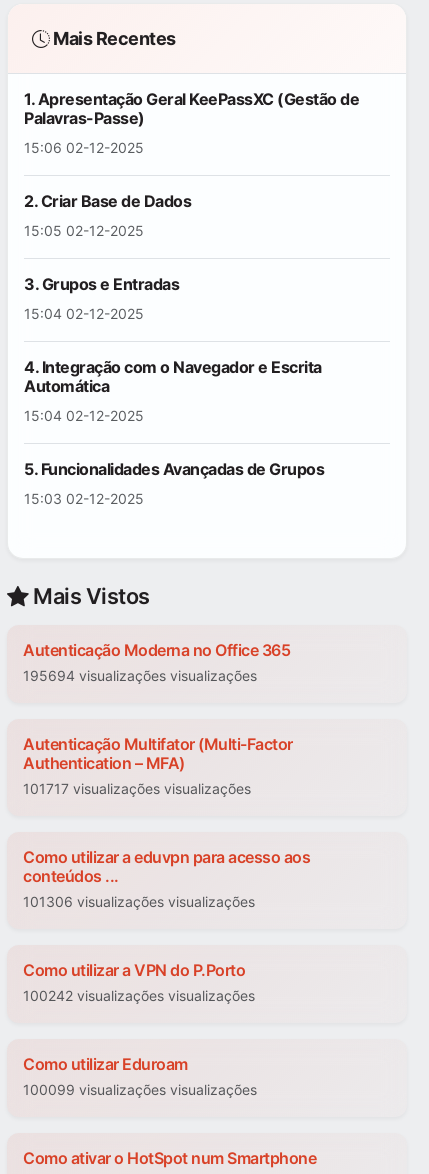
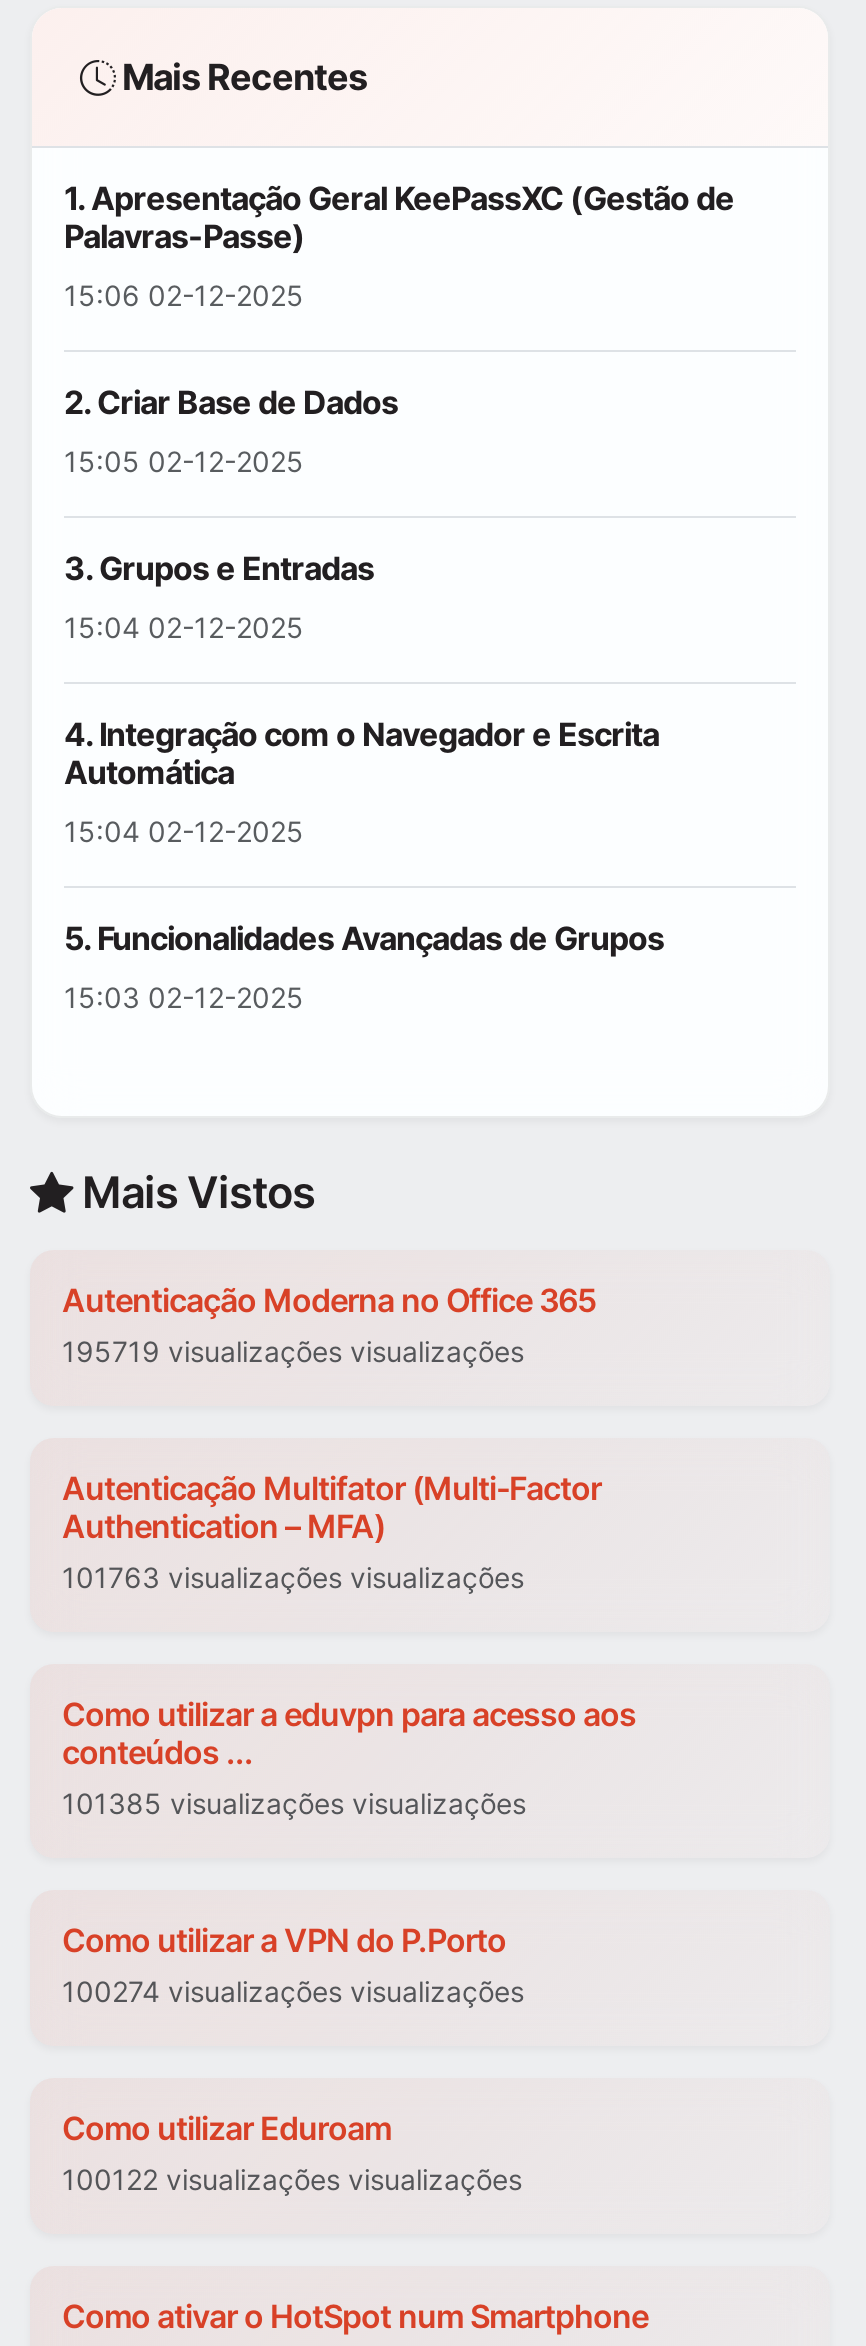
- 195694 visualizações visualizações
+ 195719 visualizações visualizações

- 101717 visualizações visualizações
+ 101763 visualizações visualizações

- 101306 visualizações visualizações
+ 101385 visualizações visualizações

- 100242 visualizações visualizações
+ 100274 visualizações visualizações

- 100099 visualizações visualizações
+ 100122 visualizações visualizações
